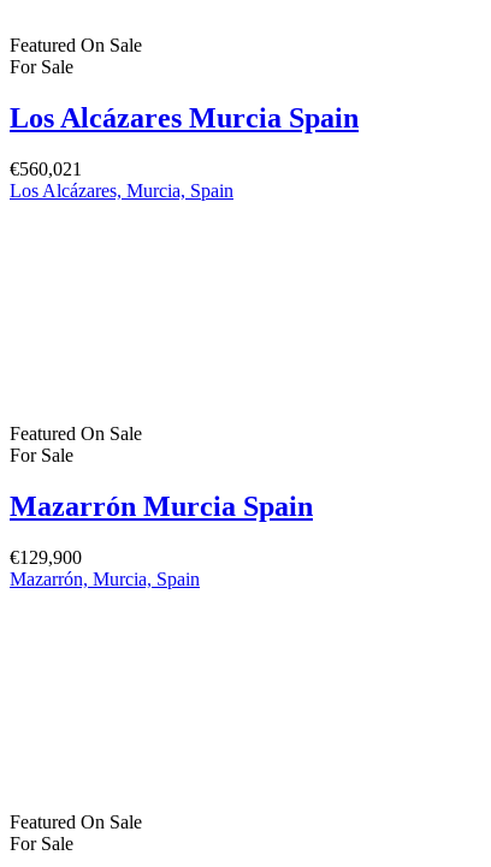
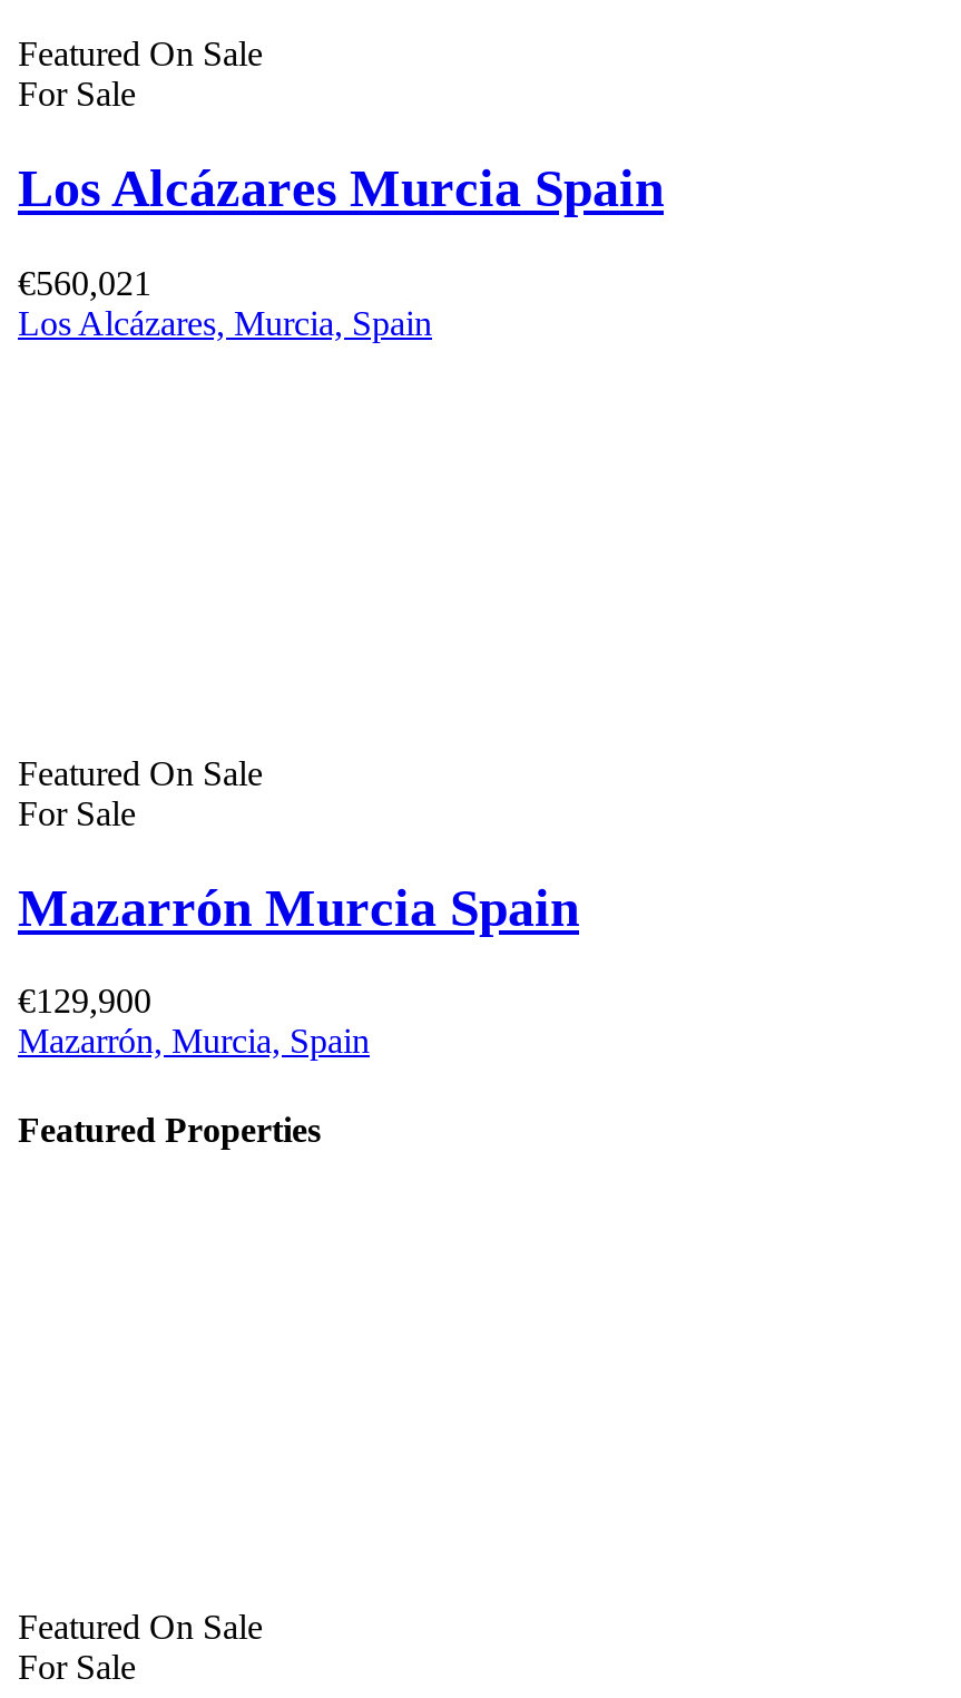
+ Featured Properties
